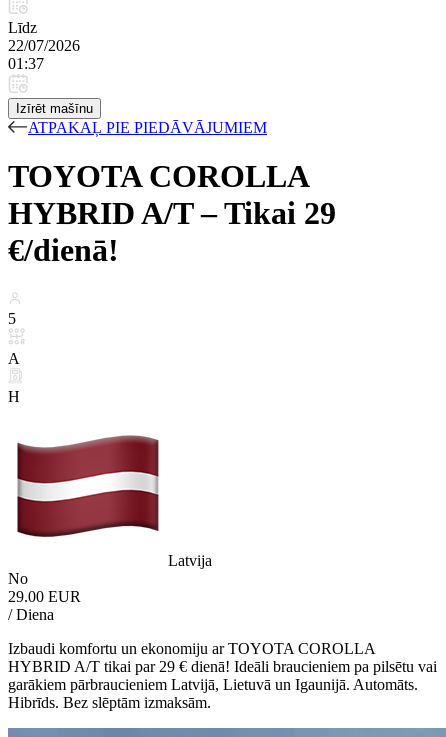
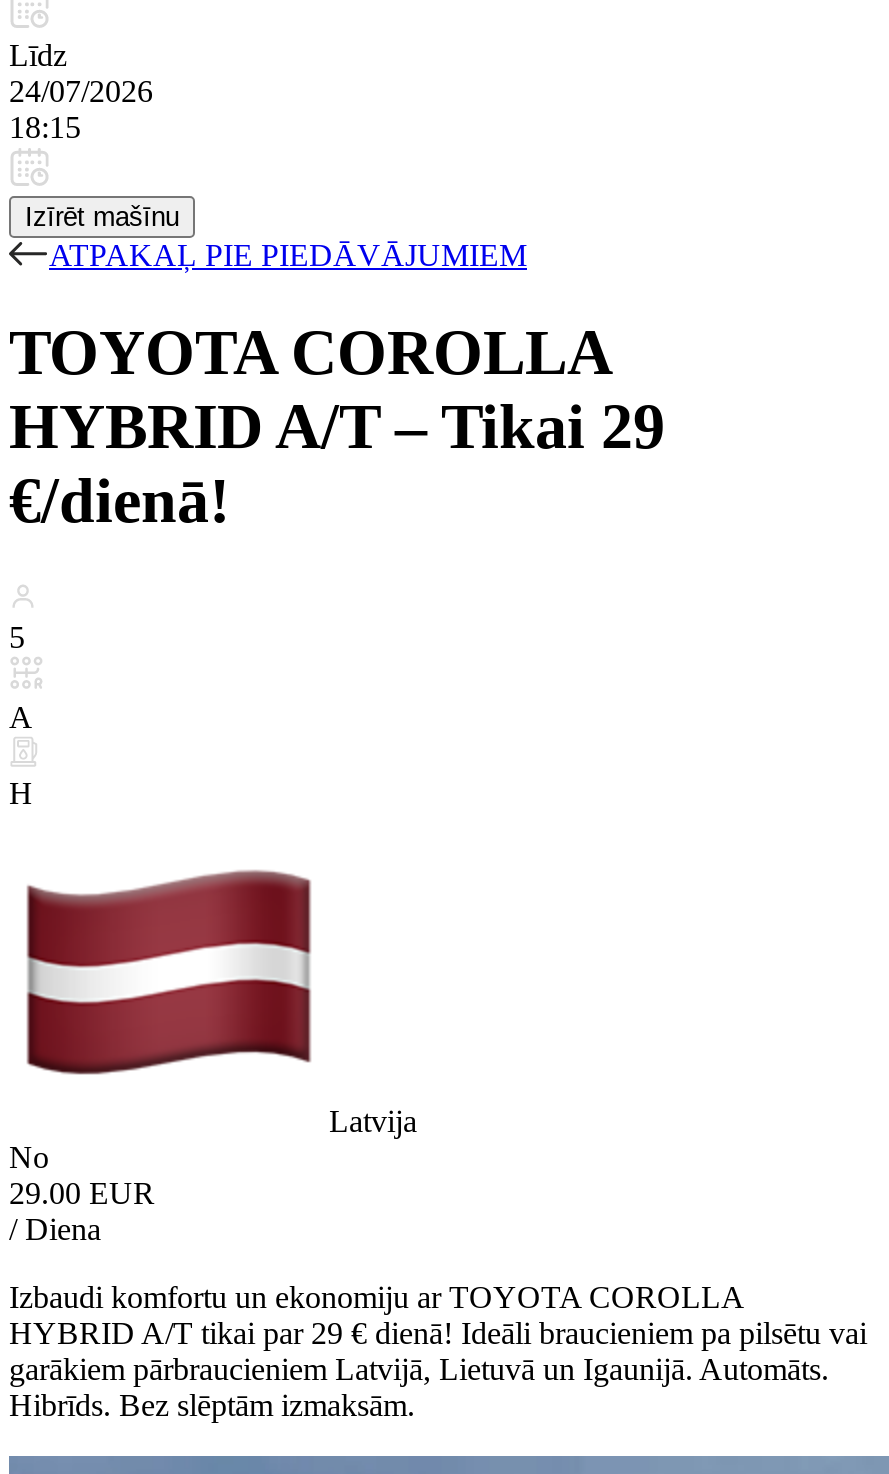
- 22/07/2026
+ 24/07/2026

- 01:37
+ 18:15
